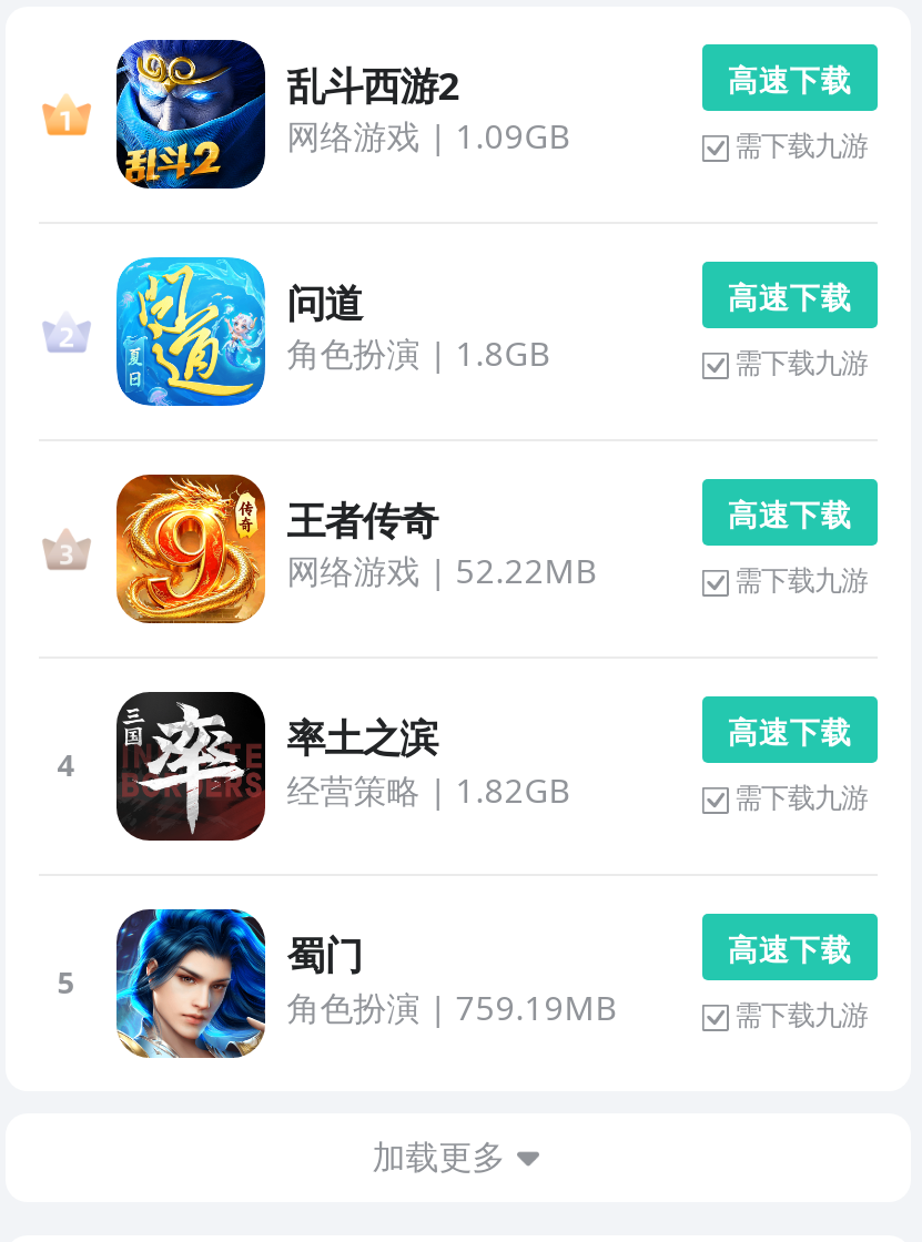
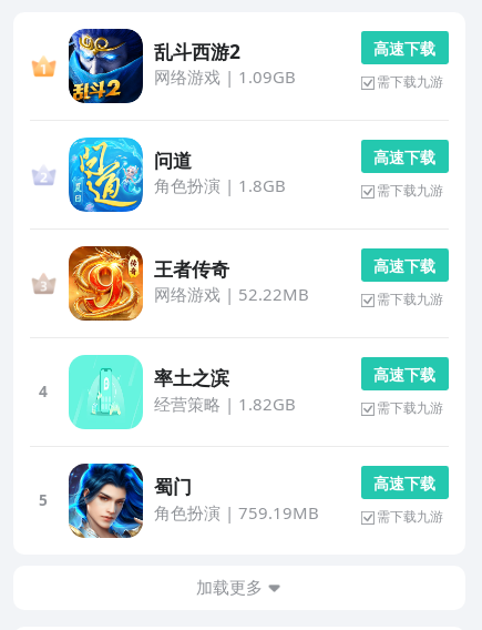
- [image]
+ [image]
